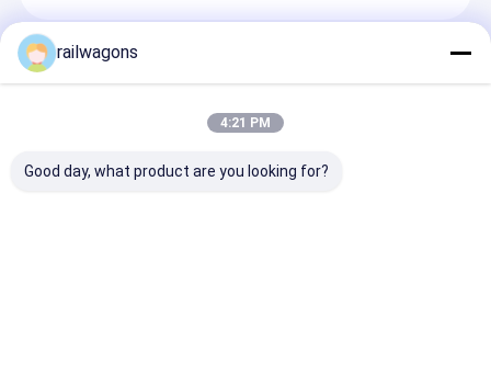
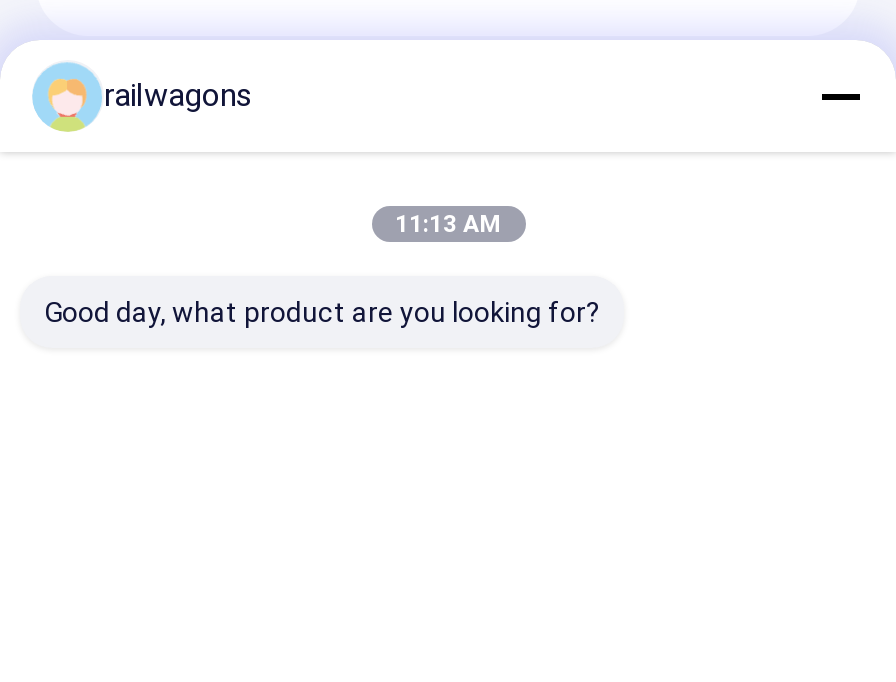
- 4:21 PM
+ 11:13 AM
